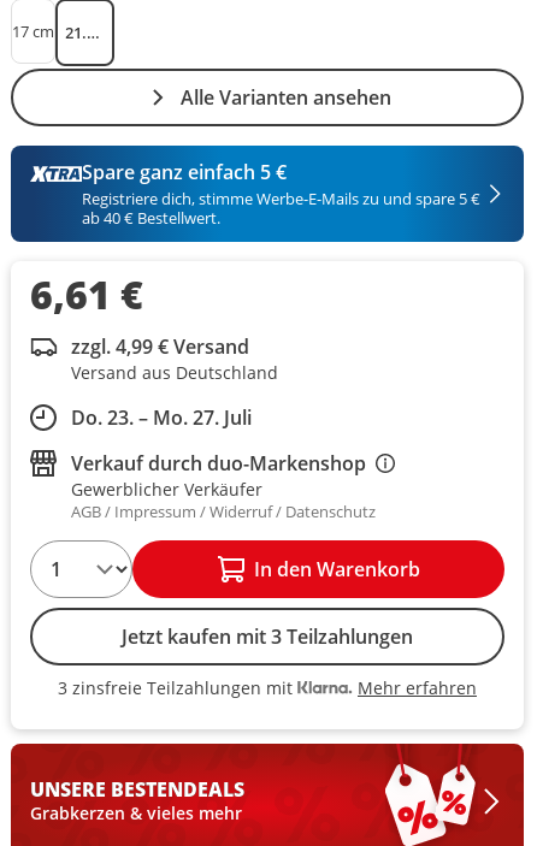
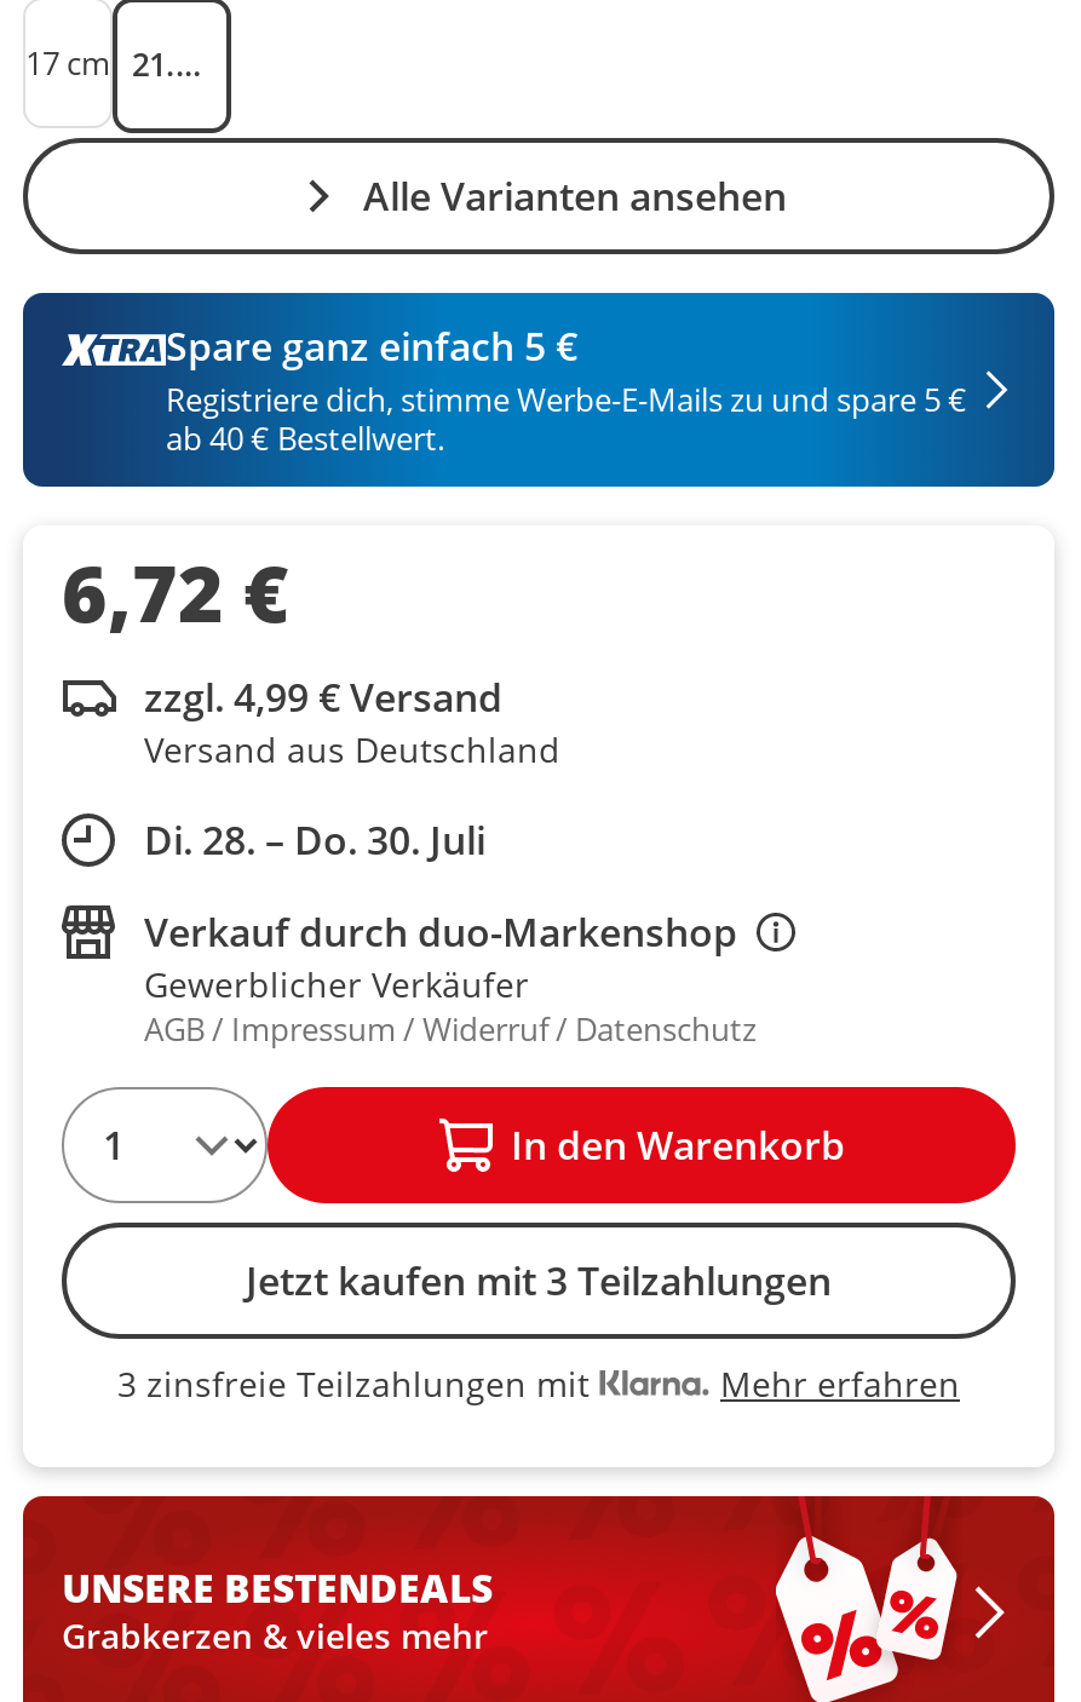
- 6,61 €
+ 6,72 €

- Do. 23. – Mo. 27. Juli
+ Di. 28. – Do. 30. Juli
